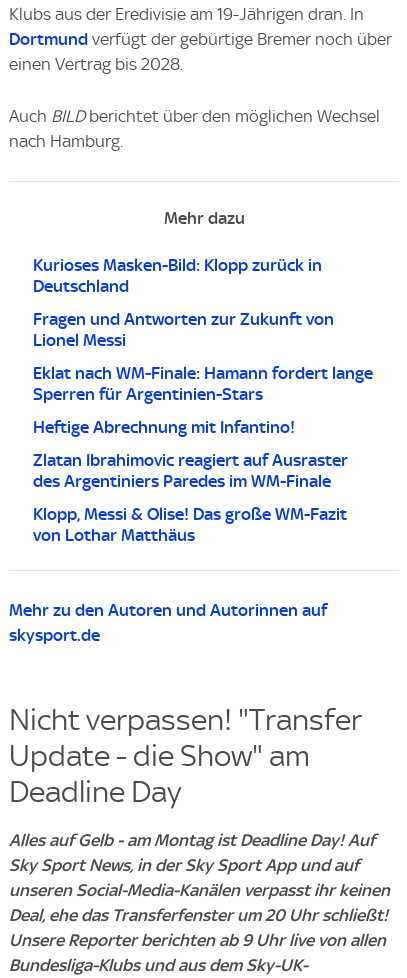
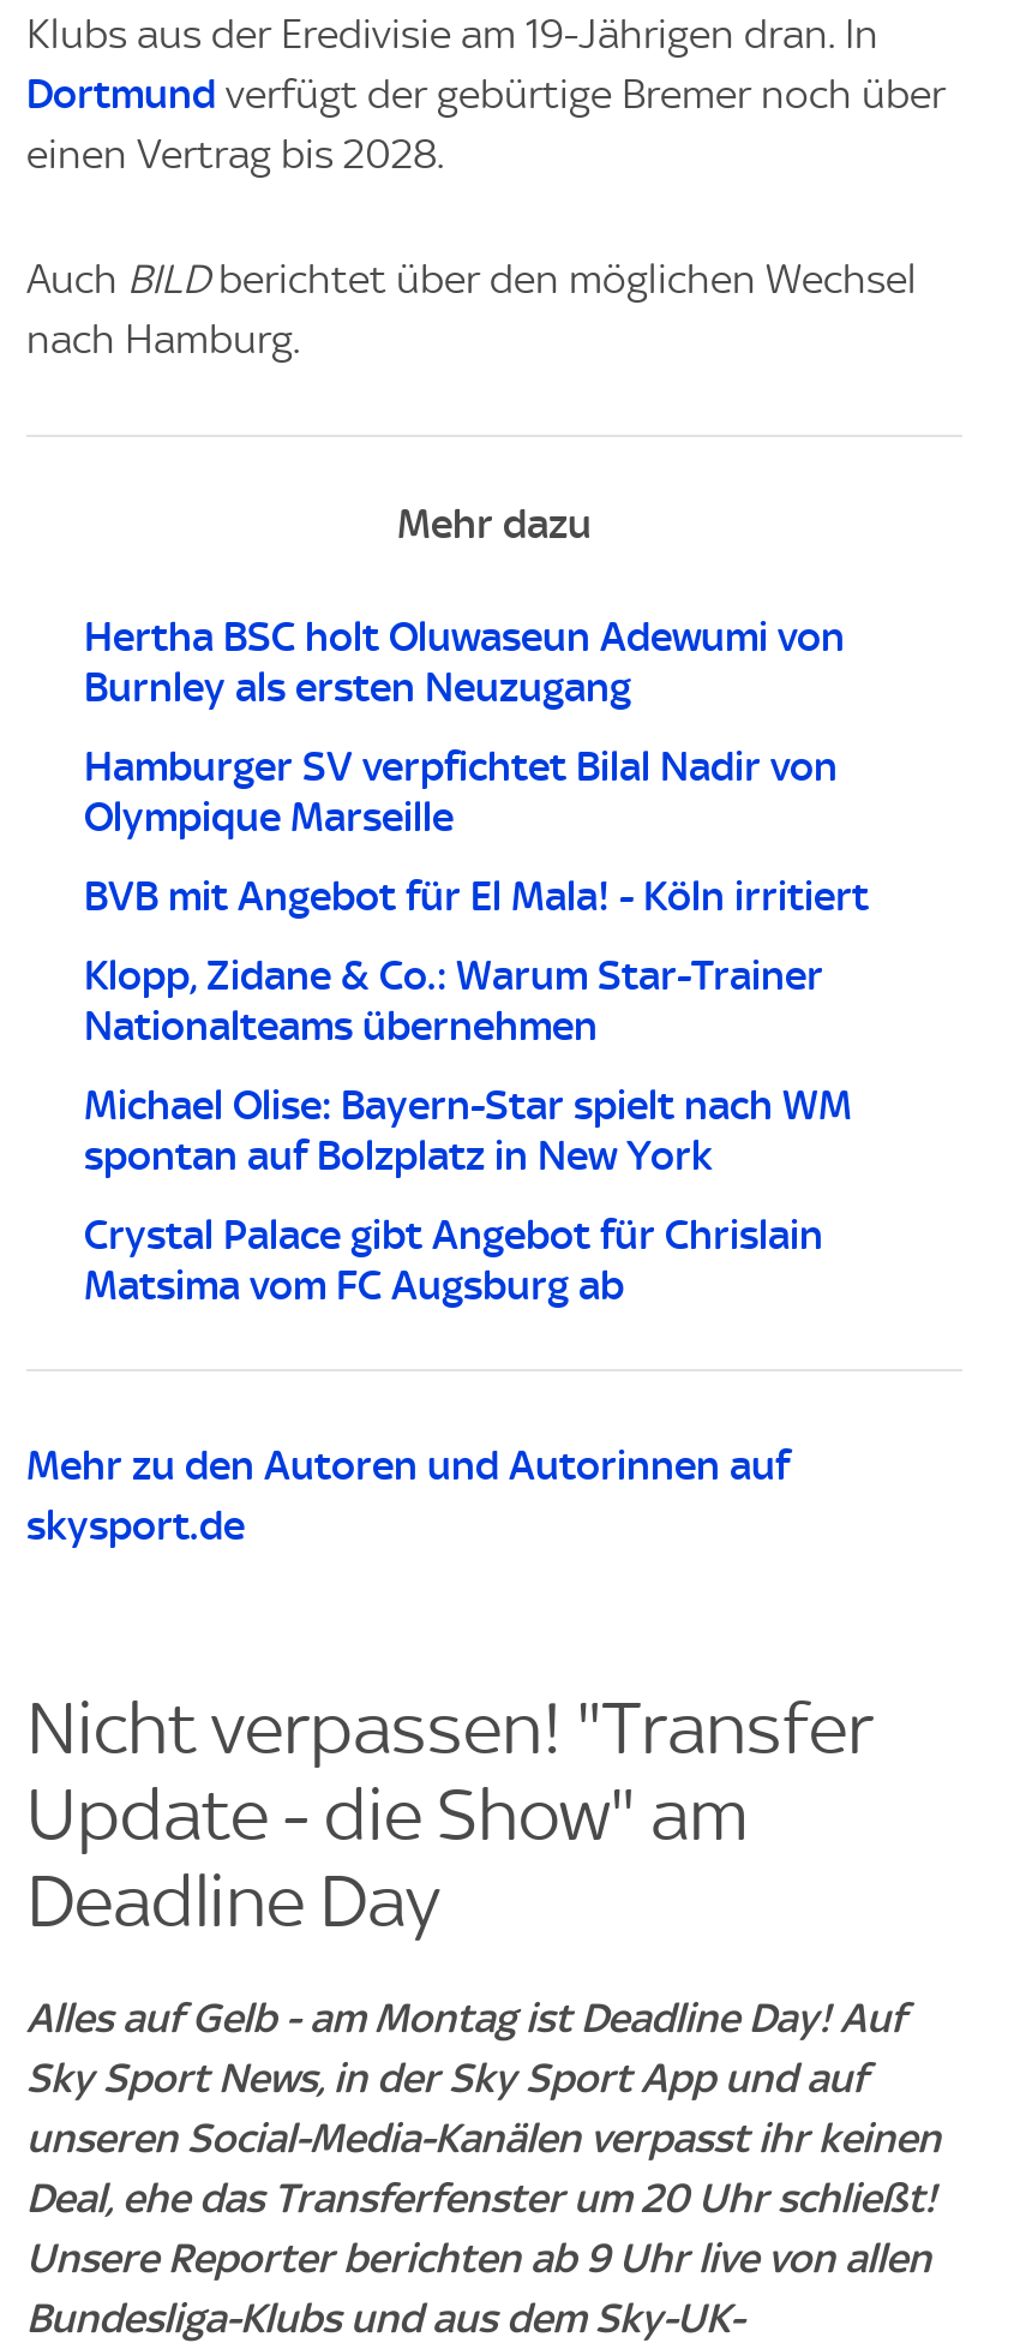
- Kurioses Masken-Bild: Klopp zurück in
- Deutschland
+ Hertha BSC holt Oluwaseun Adewumi von
+ Burnley als ersten Neuzugang

- Fragen und Antworten zur Zukunft von
- Lionel Messi
+ Hamburger SV verpfichtet Bilal Nadir von
+ Olympique Marseille

- Eklat nach WM-Finale: Hamann fordert lange
- Sperren für Argentinien-Stars
+ BVB mit Angebot für El Mala! - Köln irritiert

- Heftige Abrechnung mit Infantino!
+ Klopp, Zidane & Co.: Warum Star-Trainer
+ Nationalteams übernehmen

- Zlatan Ibrahimovic reagiert auf Ausraster
- des Argentiniers Paredes im WM-Finale
+ Michael Olise: Bayern-Star spielt nach WM
+ spontan auf Bolzplatz in New York

- Klopp, Messi & Olise! Das große WM-Fazit
- von Lothar Matthäus
+ Crystal Palace gibt Angebot für Chrislain
+ Matsima vom FC Augsburg ab
